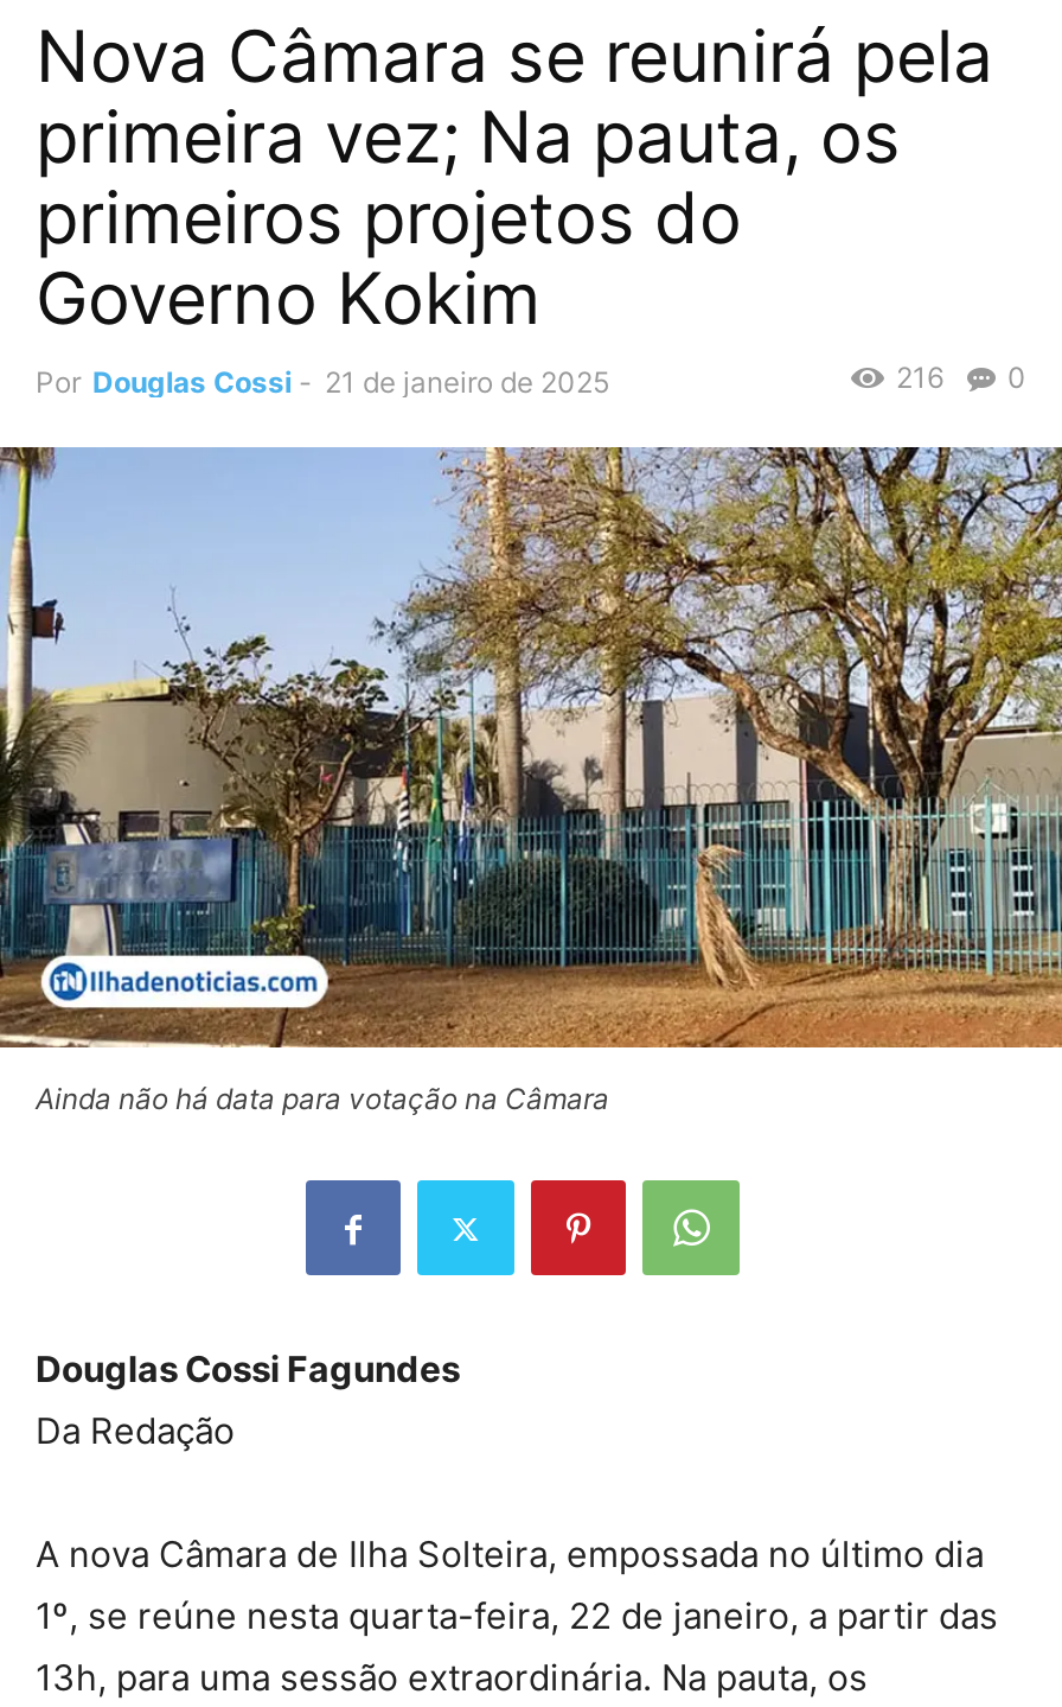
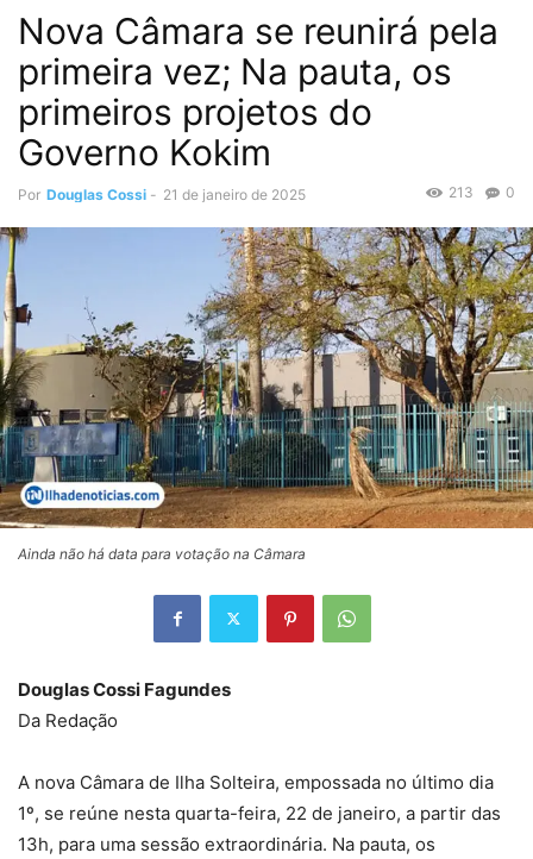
- 216 0
+ 213 0
